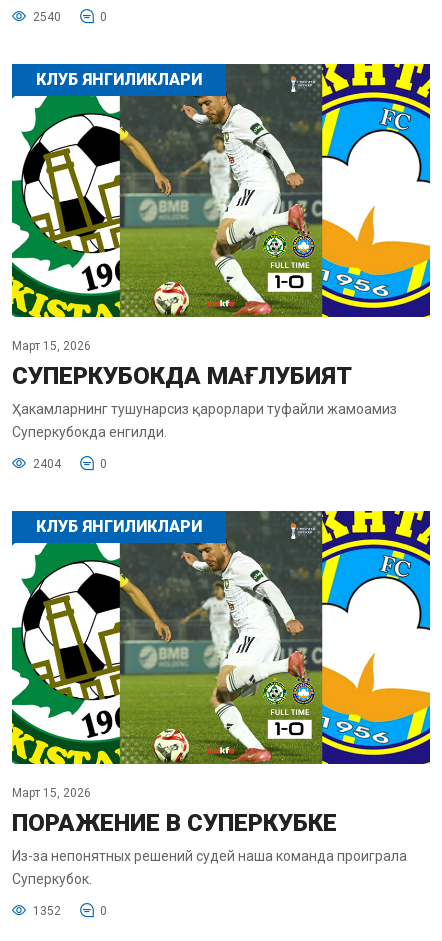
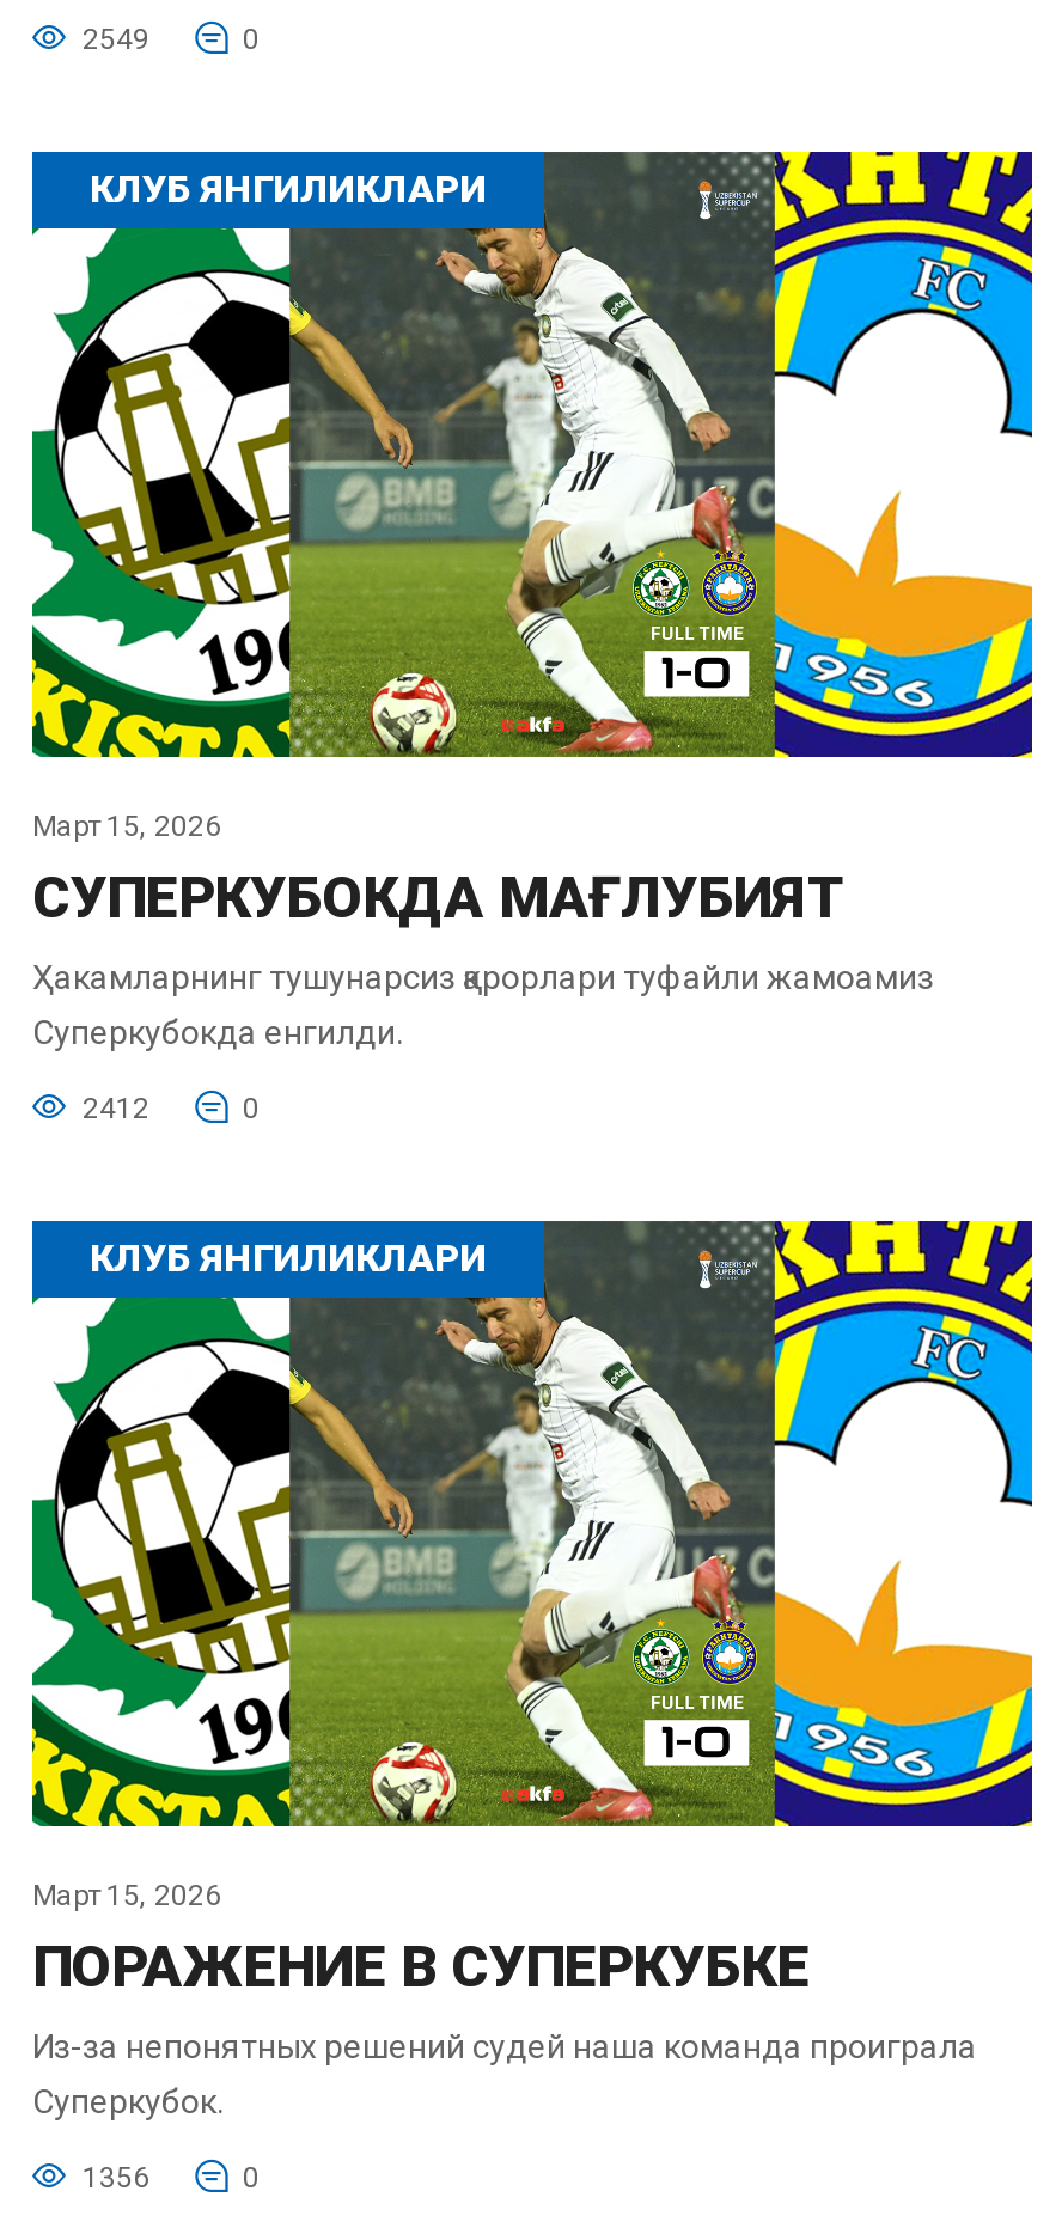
- 2540
+ 2549

- 2404
+ 2412

- 1352
+ 1356
